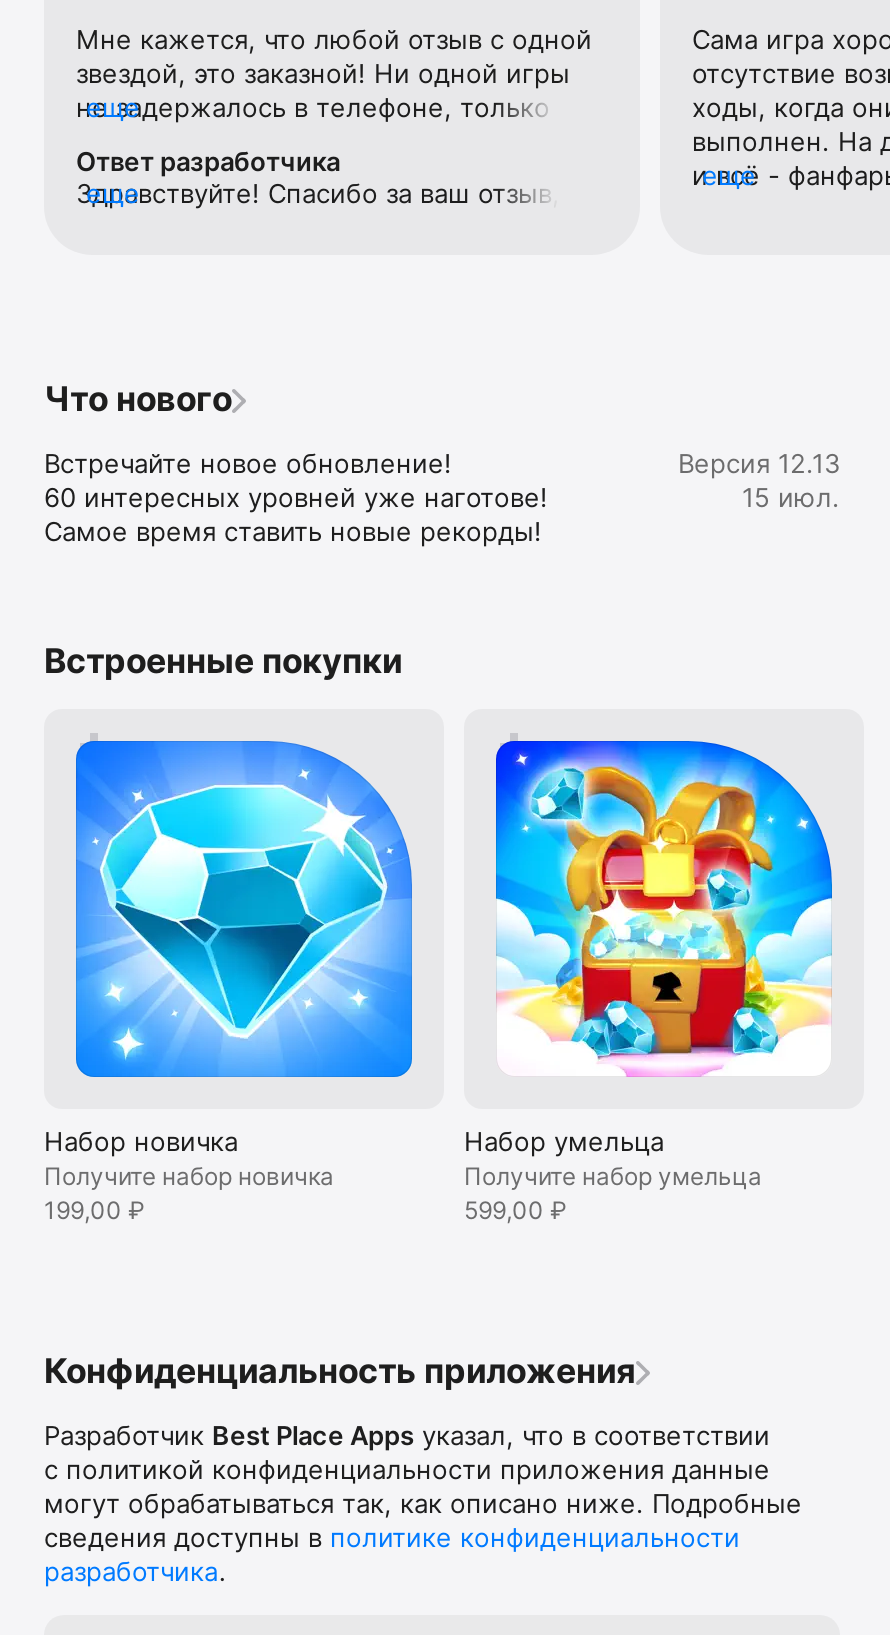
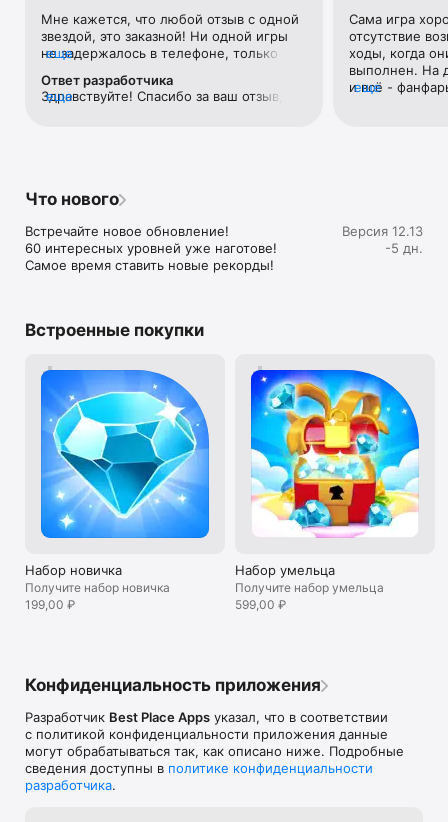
- 15 июл.
+ -5 дн.
